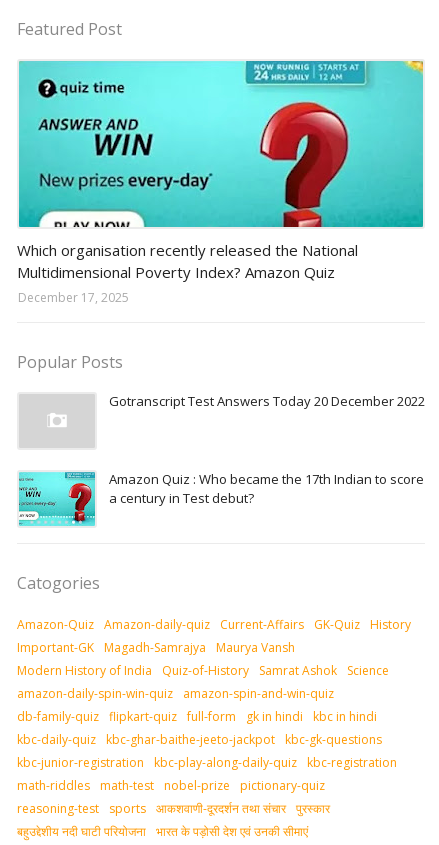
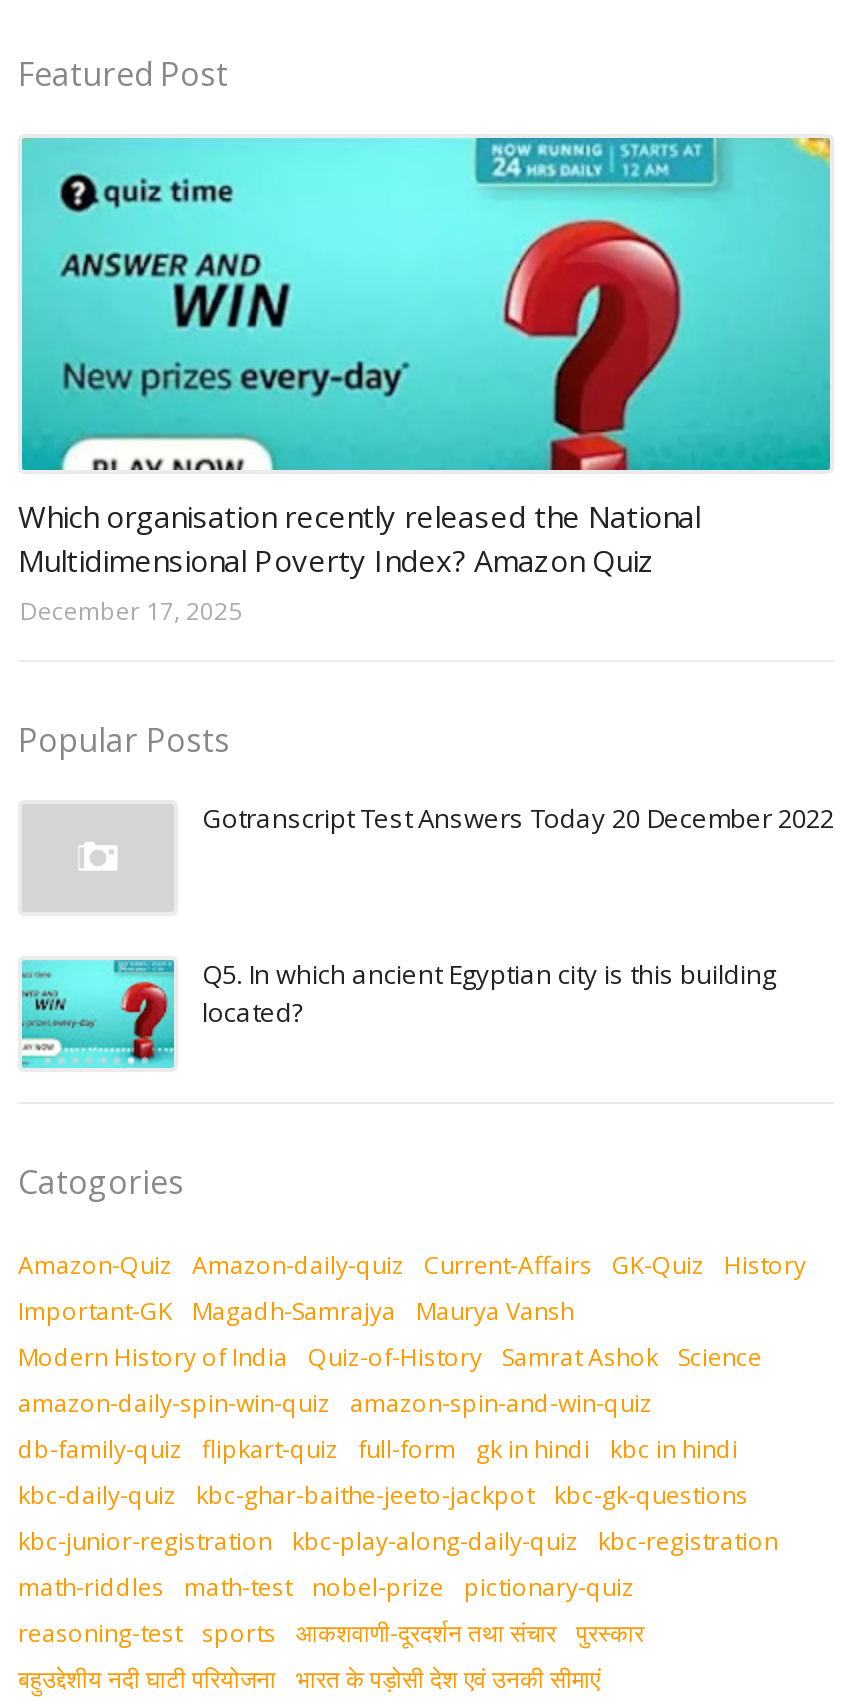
- Amazon Quiz : Who became the 17th Indian to score
- a century in Test debut?
+ Q5. In which ancient Egyptian city is this building
+ located?
